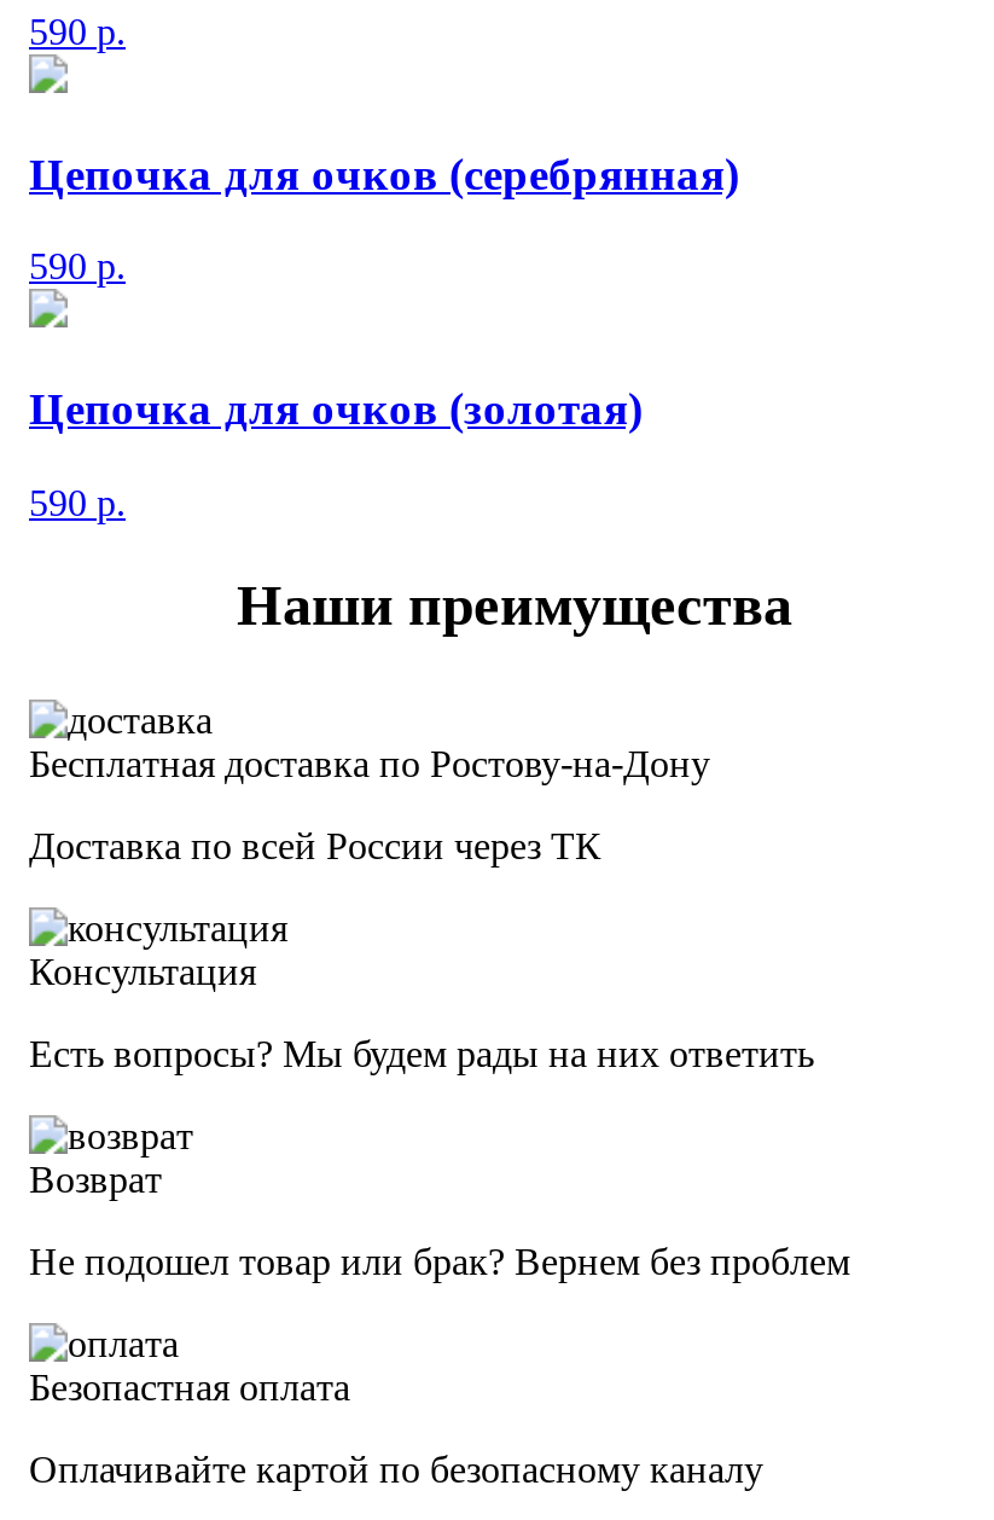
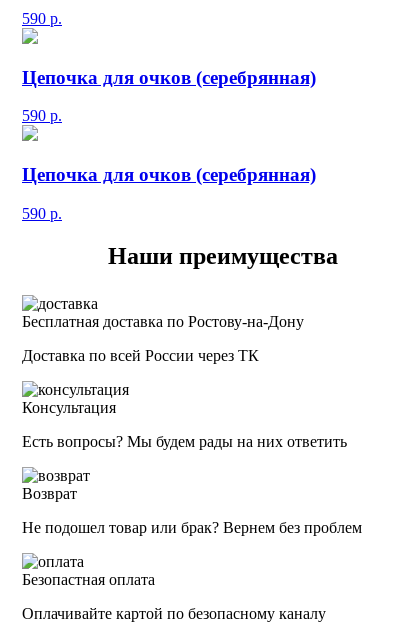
- Цепочка для очков (золотая)
+ Цепочка для очков (серебрянная)
